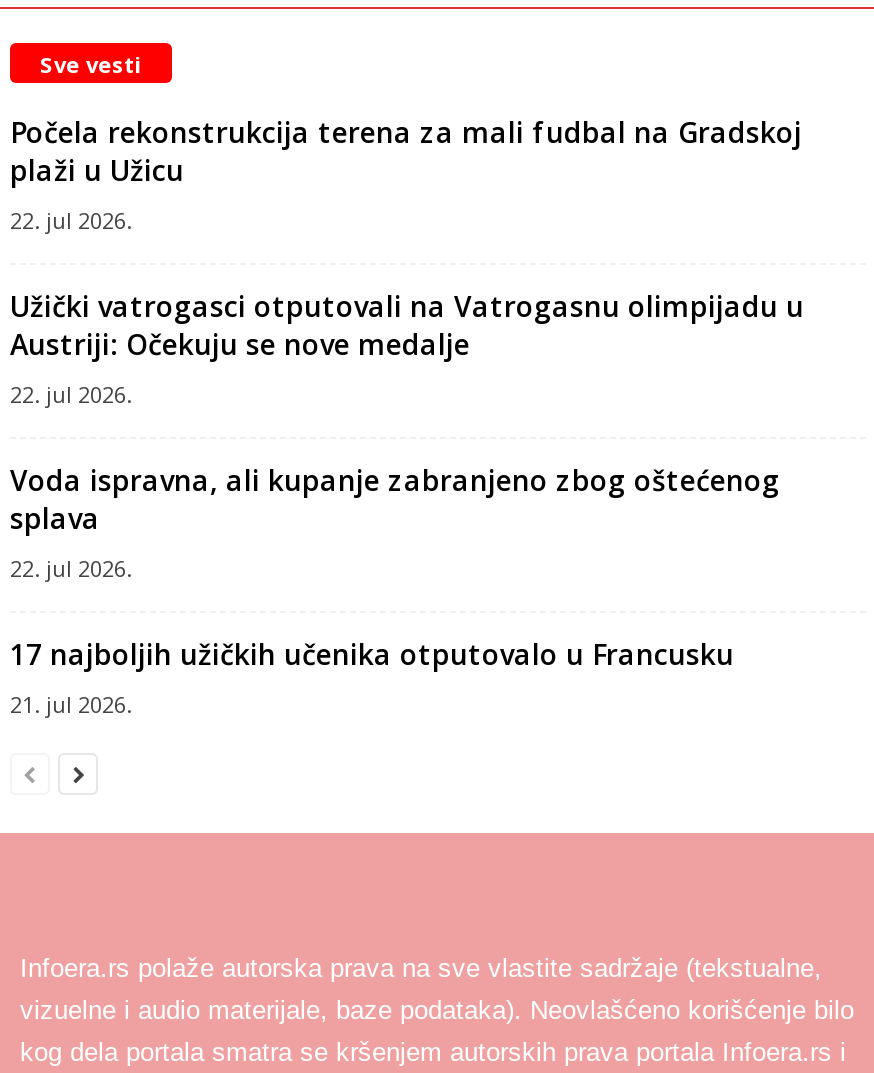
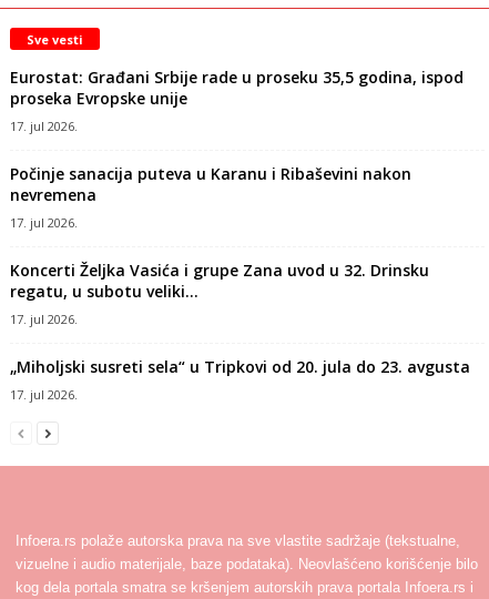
- Počela rekonstrukcija terena za mali fudbal na Gradskoj
- plaži u Užicu
- 22. jul 2026.
+ Eurostat: Građani Srbije rade u proseku 35,5 godina, ispod
+ proseka Evropske unije
+ 17. jul 2026.

- Užički vatrogasci otputovali na Vatrogasnu olimpijadu u
- Austriji: Očekuju se nove medalje
- 22. jul 2026.
+ Počinje sanacija puteva u Karanu i Ribaševini nakon
+ nevremena
+ 17. jul 2026.

- Voda ispravna, ali kupanje zabranjeno zbog oštećenog
- splava
- 22. jul 2026.
+ Koncerti Željka Vasića i grupe Zana uvod u 32. Drinsku
+ regatu, u subotu veliki...
+ 17. jul 2026.

- 17 najboljih užičkih učenika otputovalo u Francusku
- 21. jul 2026.
+ „Miholjski susreti sela“ u Tripkovi od 20. jula do 23. avgusta
+ 17. jul 2026.
